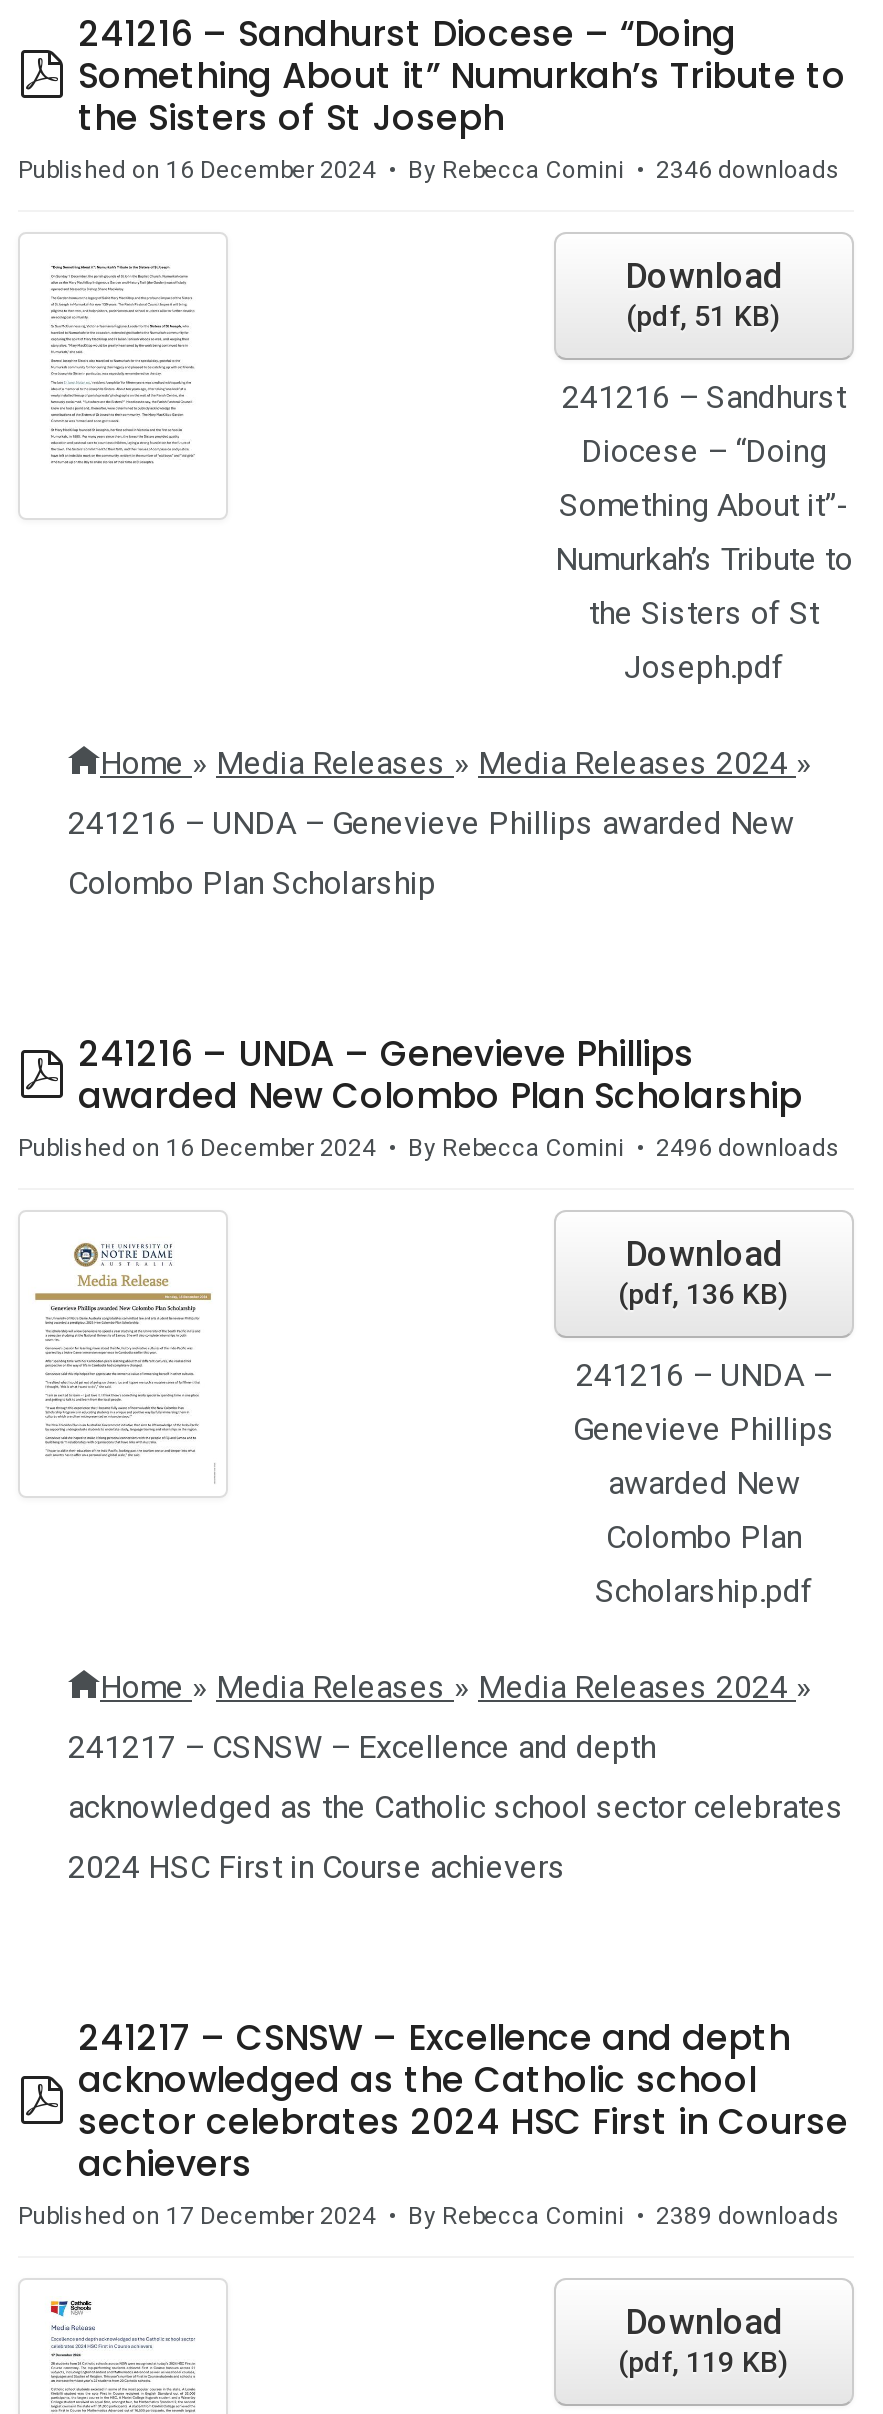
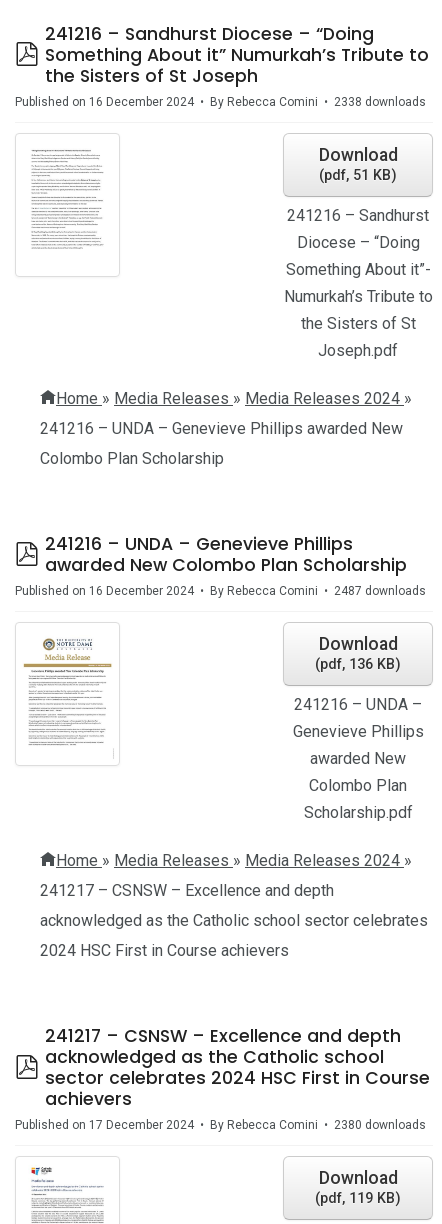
- 2346 downloads
+ 2338 downloads

- 2496 downloads
+ 2487 downloads

- Published on 17 December 2024 By Rebecca Comini 2389 downloads
+ Published on 17 December 2024 By Rebecca Comini 2380 downloads
